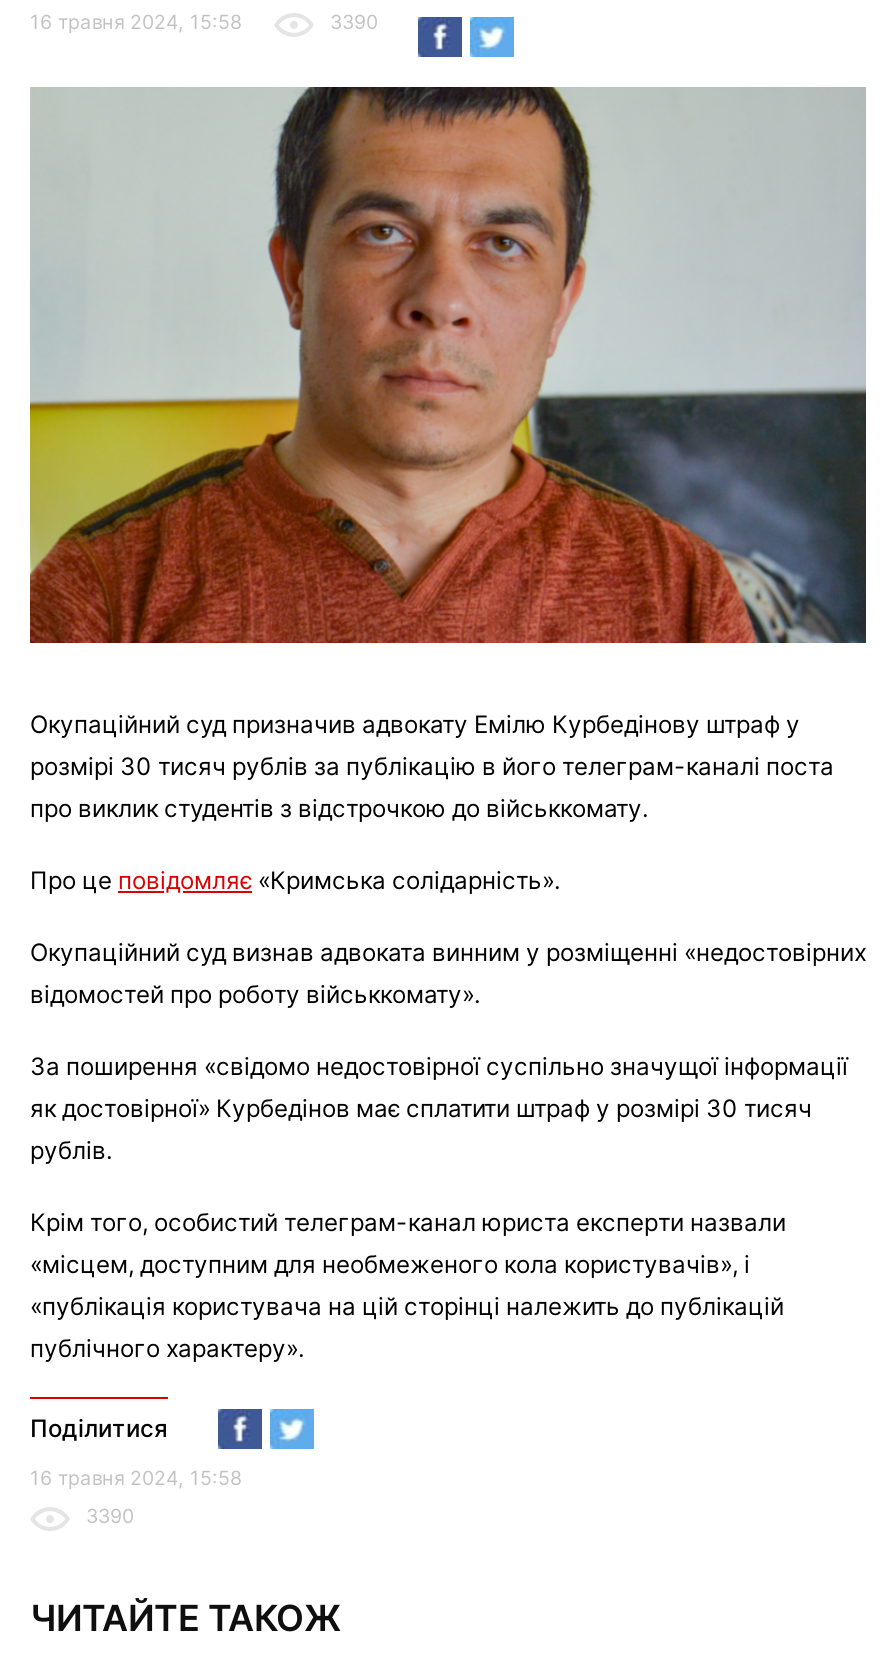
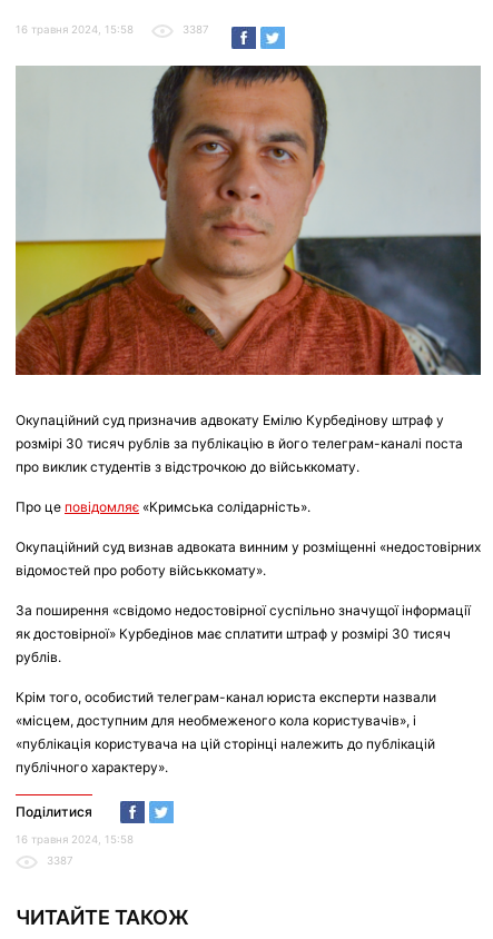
- 3390
+ 3387

- 3390
+ 3387
